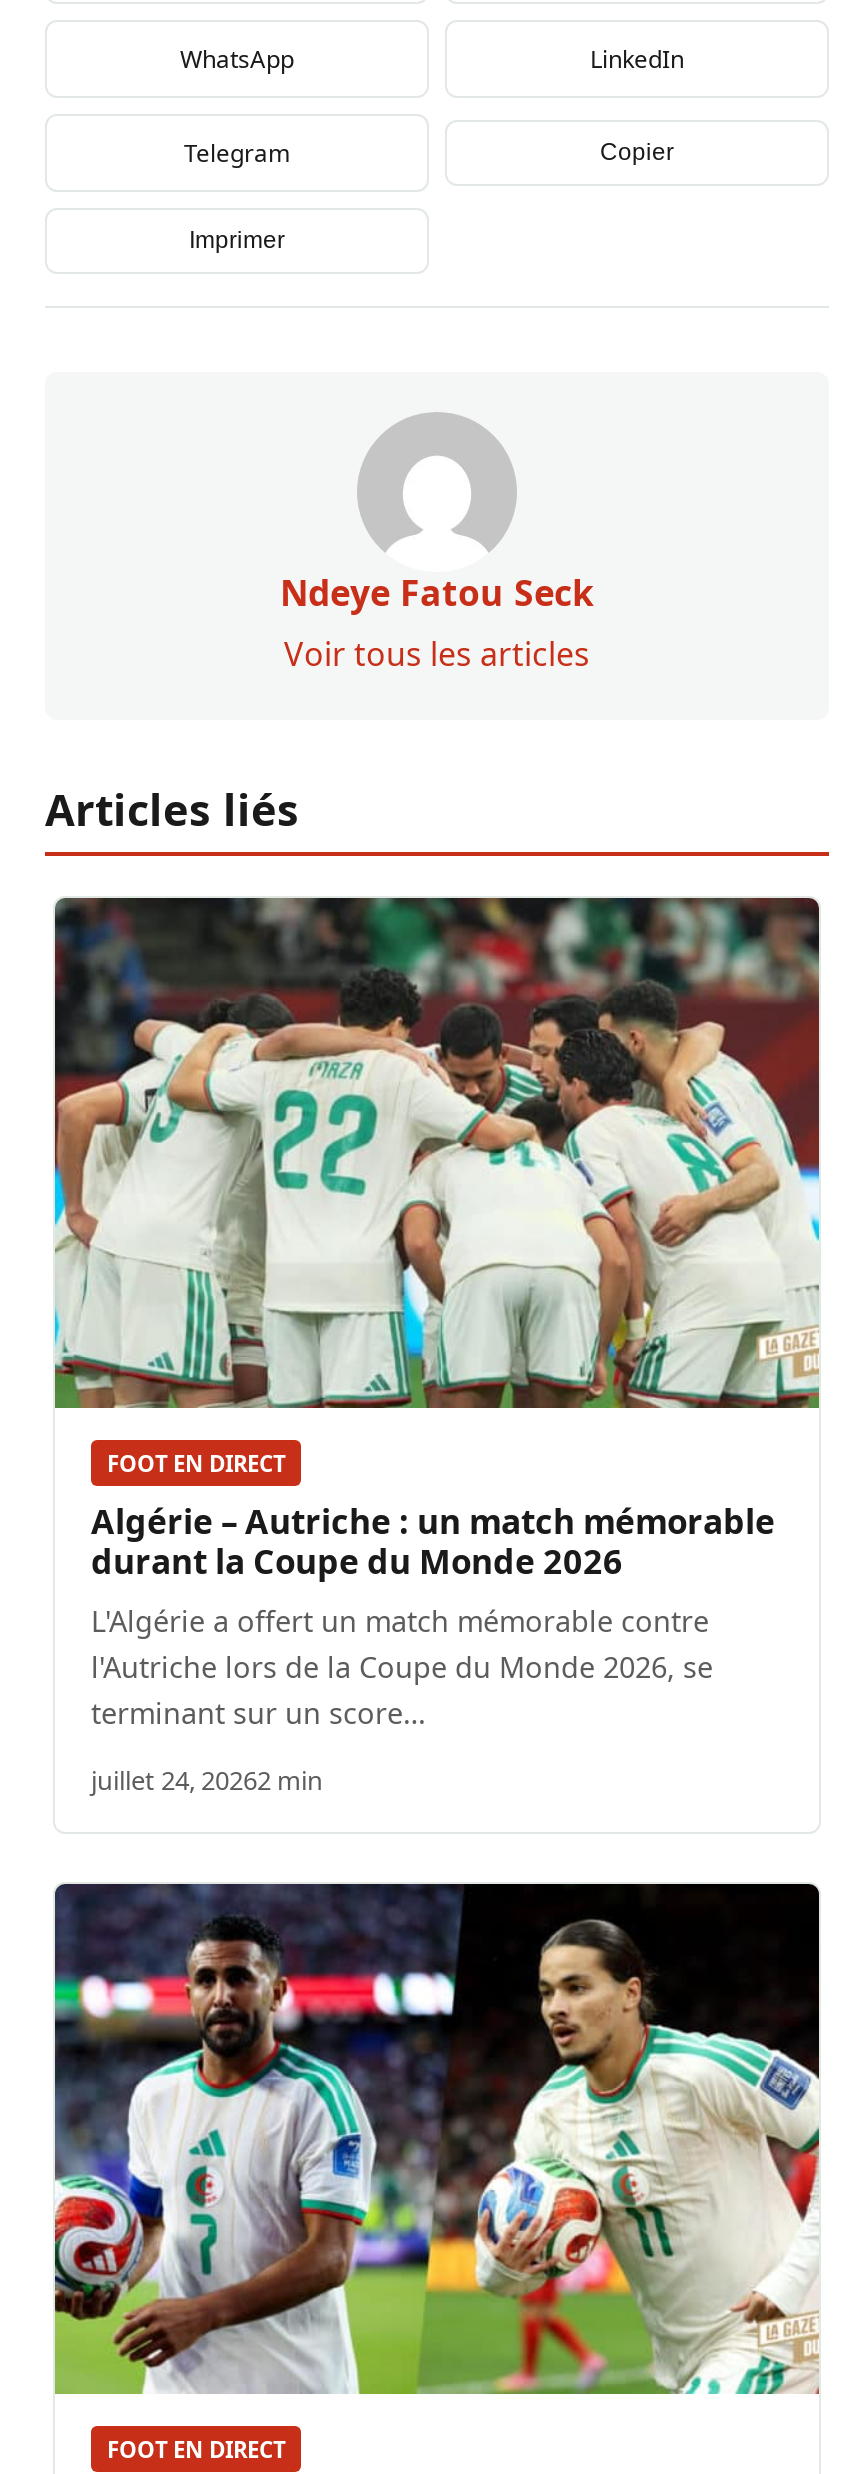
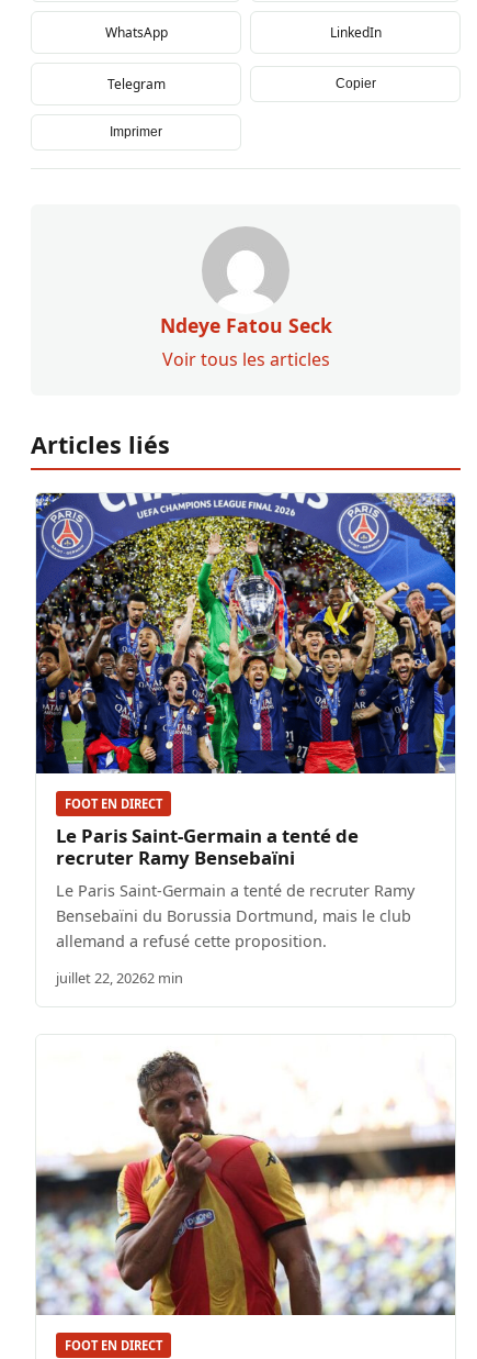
- [image]
+ [image]

- Algérie – Autriche : un match mémorable
- durant la Coupe du Monde 2026
- L'Algérie a offert un match mémorable contre
- l'Autriche lors de la Coupe du Monde 2026, se
- terminant sur un score…
+ Le Paris Saint-Germain a tenté de
+ recruter Ramy Bensebaïni
+ Le Paris Saint-Germain a tenté de recruter Ramy
+ Bensebaïni du Borussia Dortmund, mais le club
+ allemand a refusé cette proposition.

- juillet 24, 20262 min
+ juillet 22, 20262 min

- [image]
+ [image]
